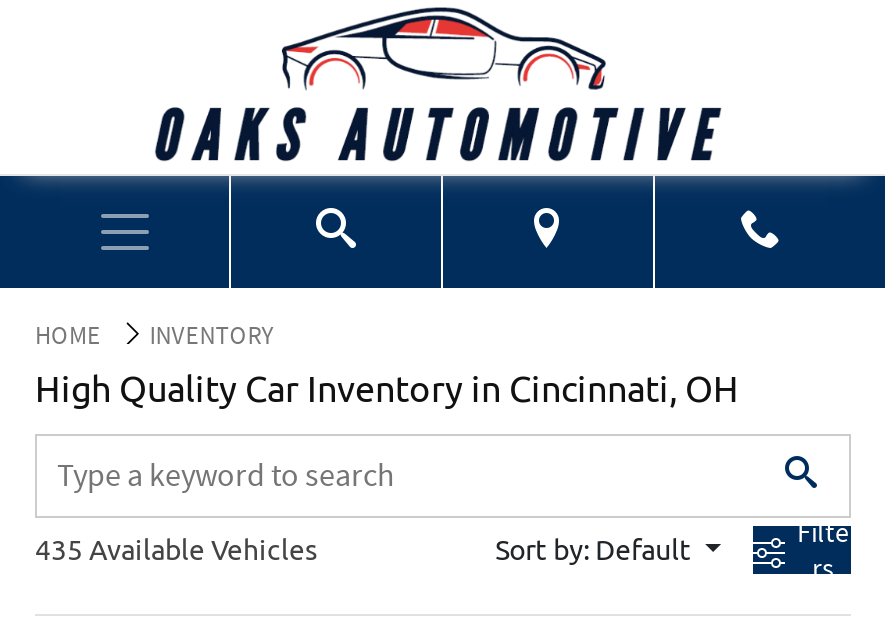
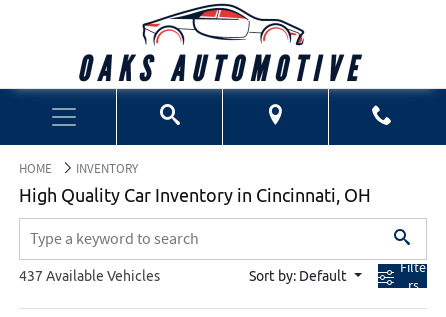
- 435 Available Vehicles
+ 437 Available Vehicles
